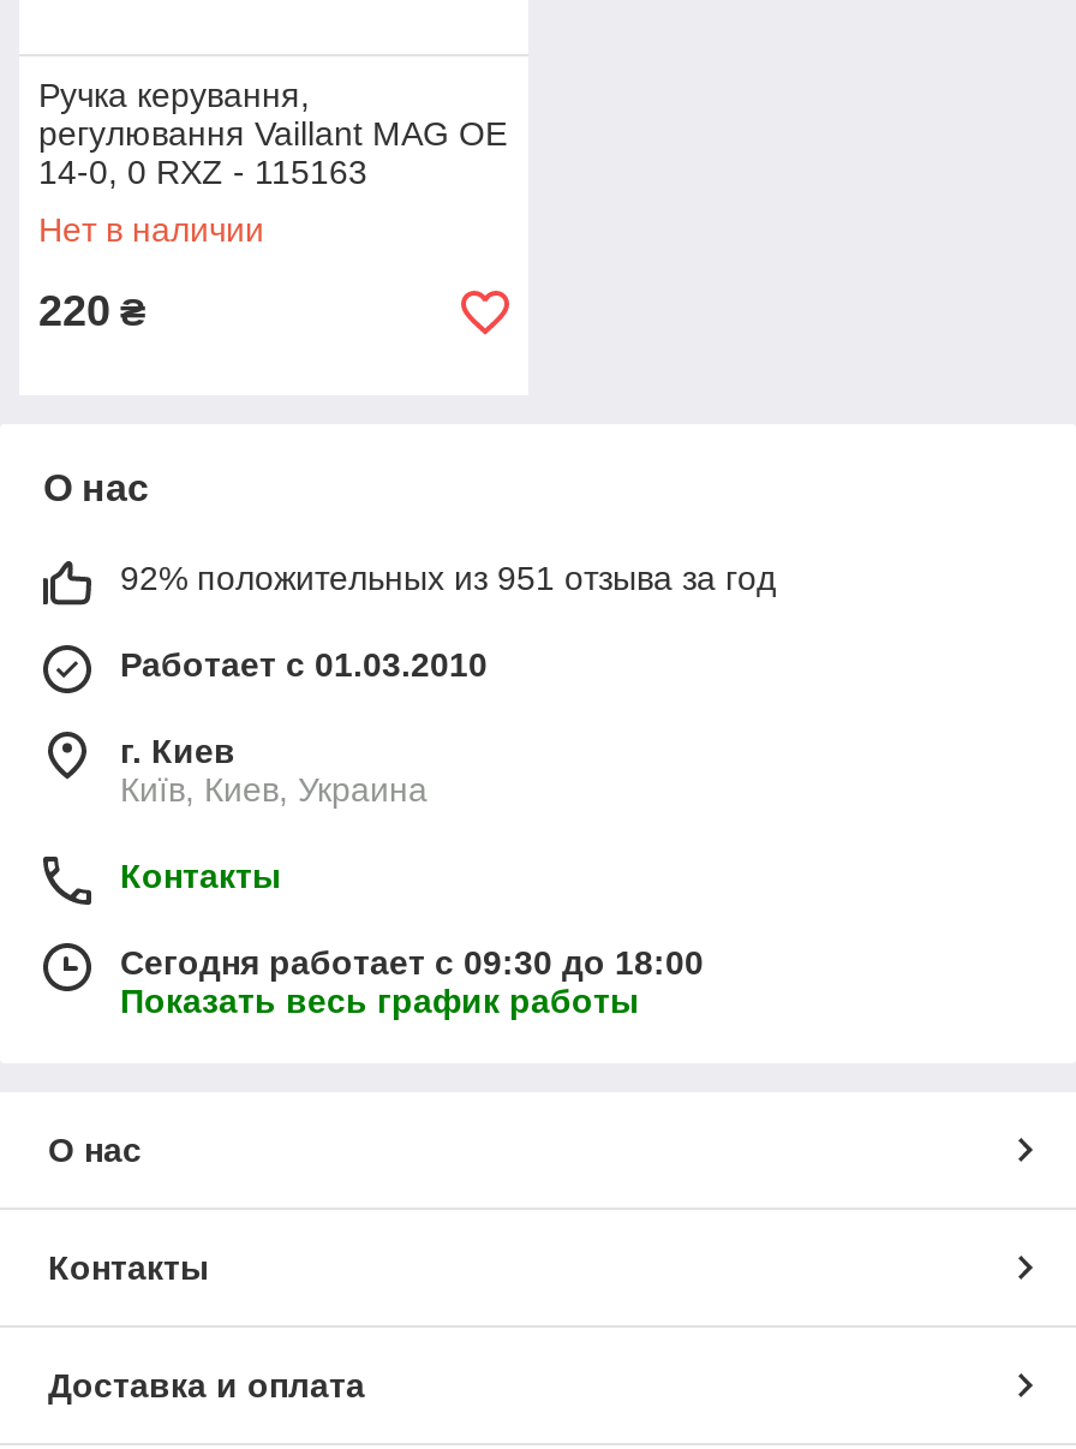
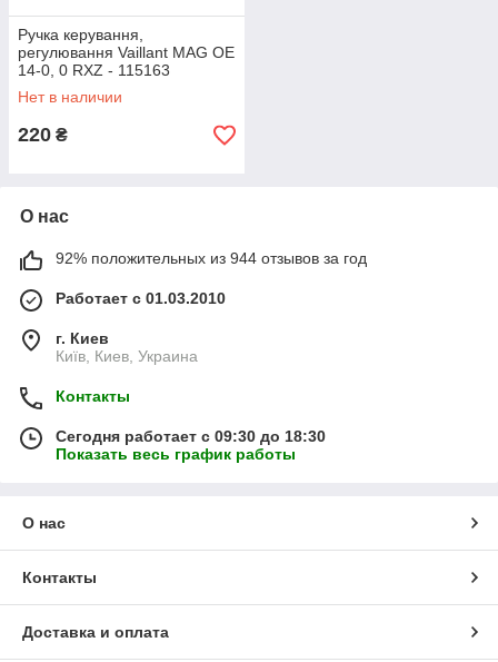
- 92% положительных из 951 отзыва за год
+ 92% положительных из 944 отзывов за год

- Сегодня работает с 09:30 до 18:00
+ Сегодня работает с 09:30 до 18:30
